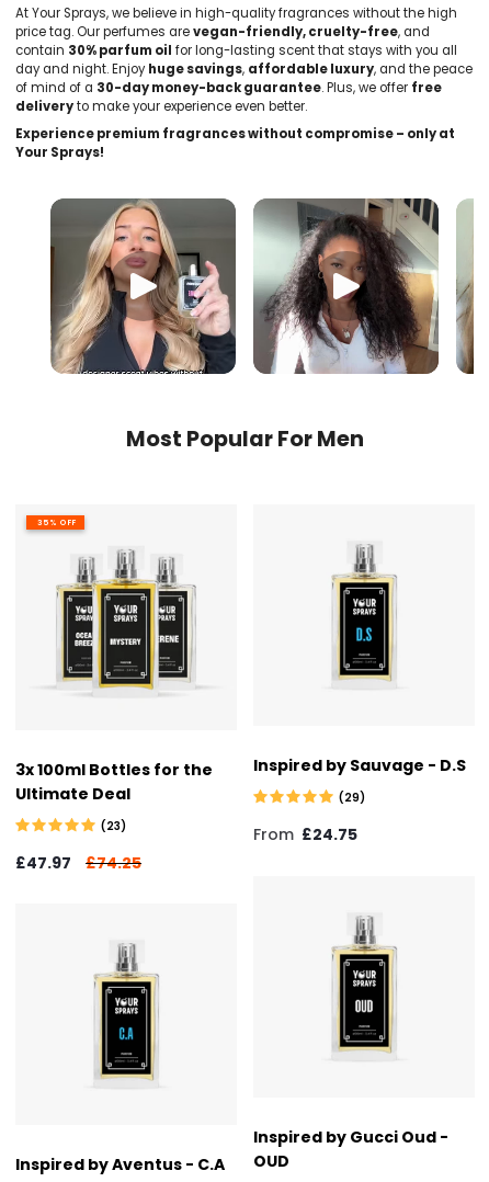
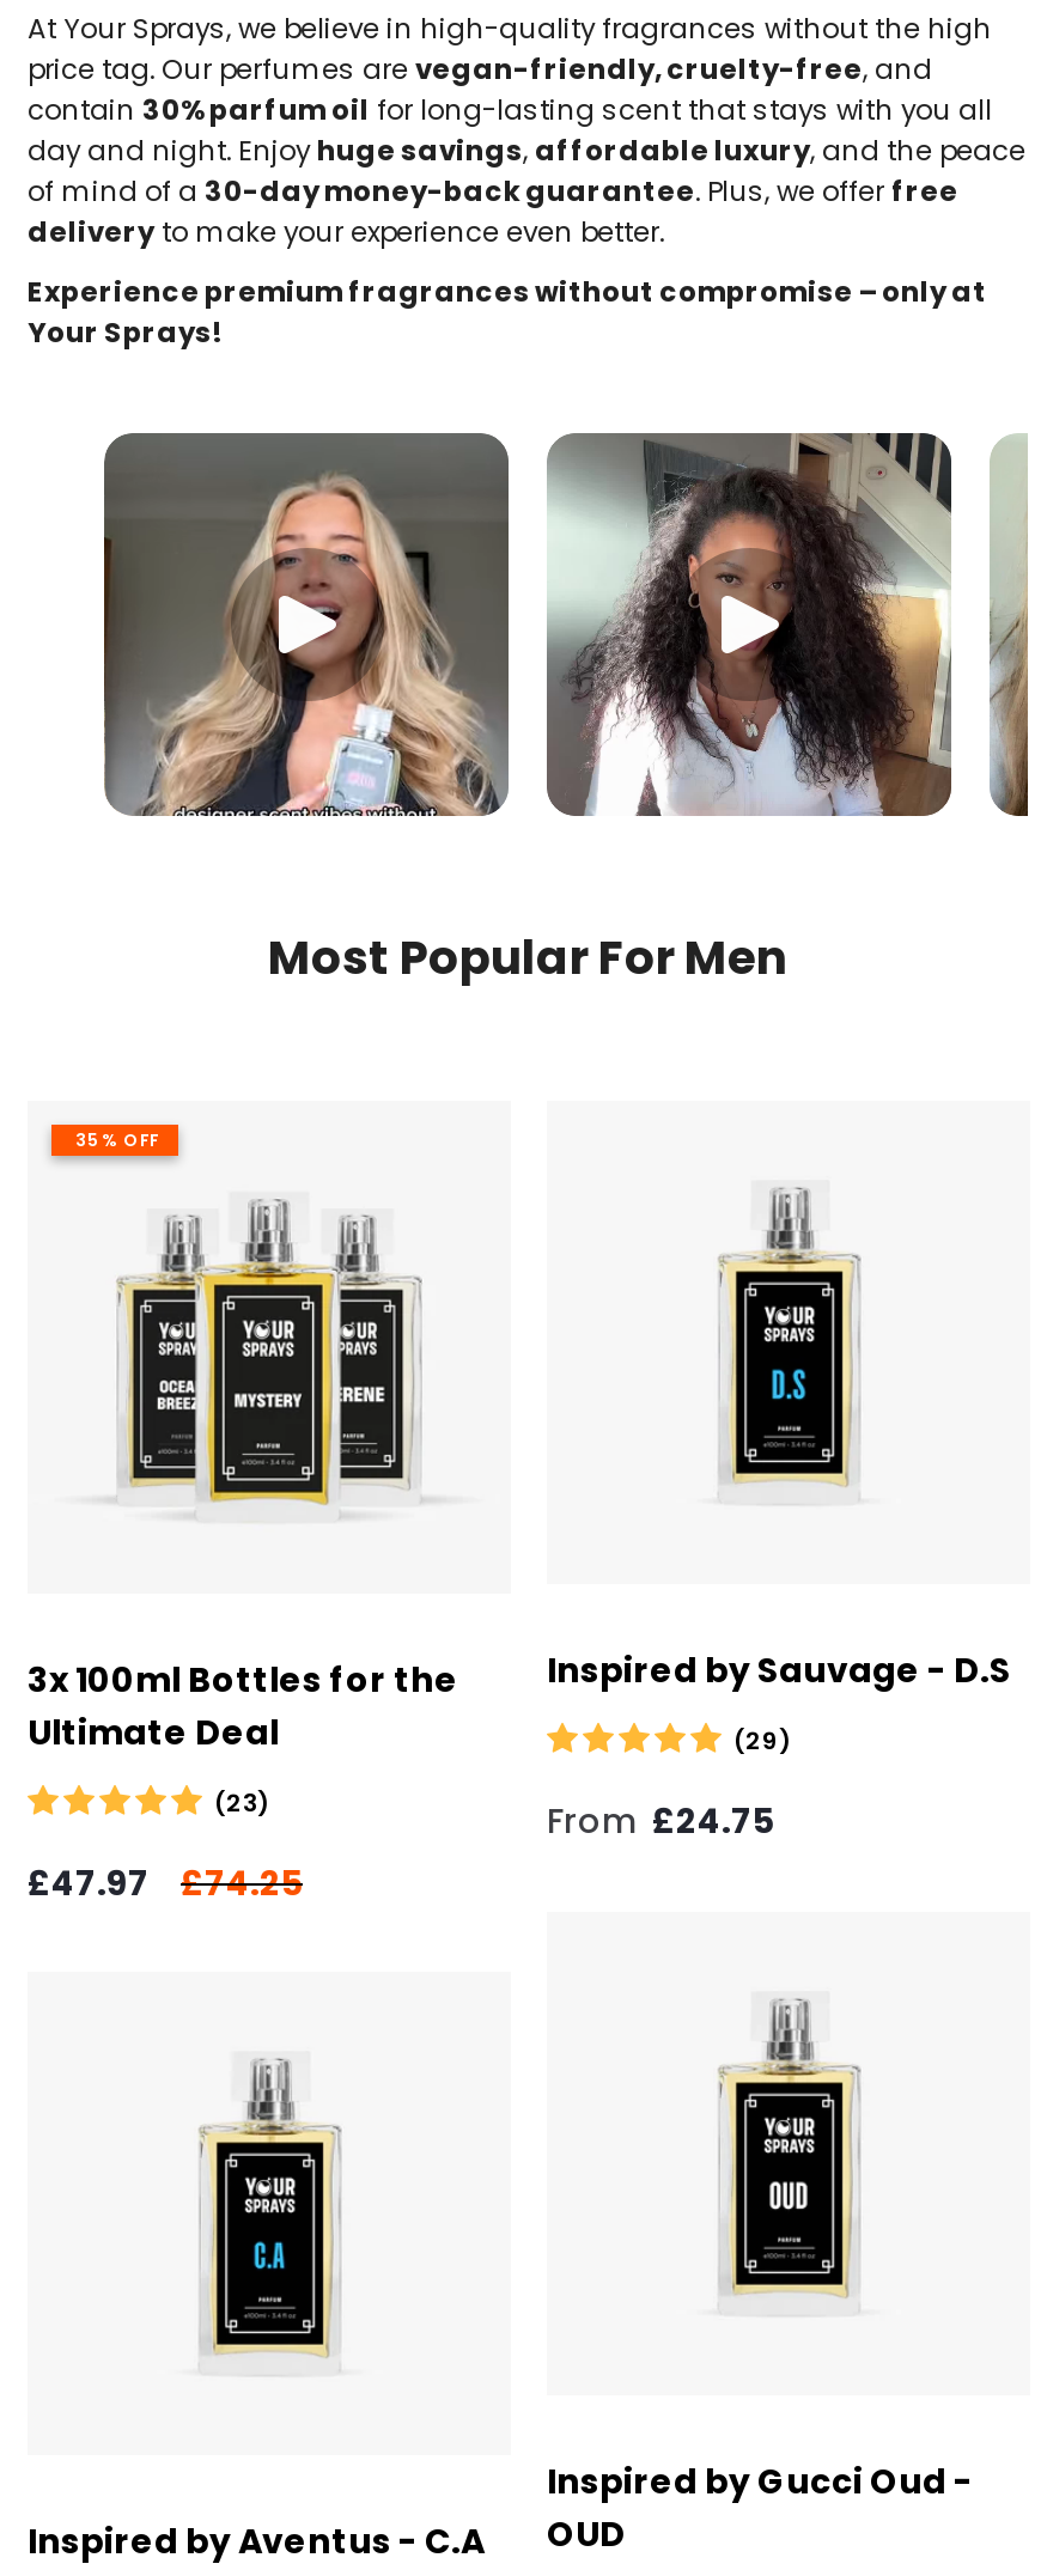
- [image]
+ [image]
